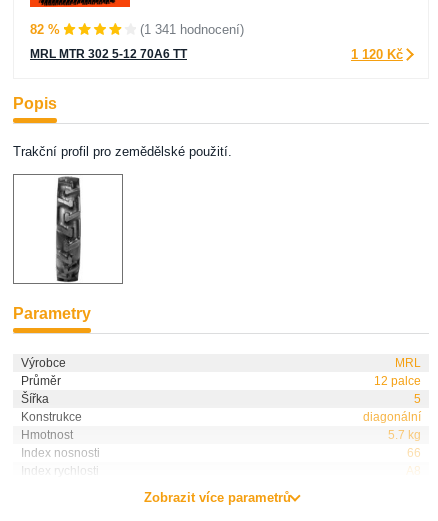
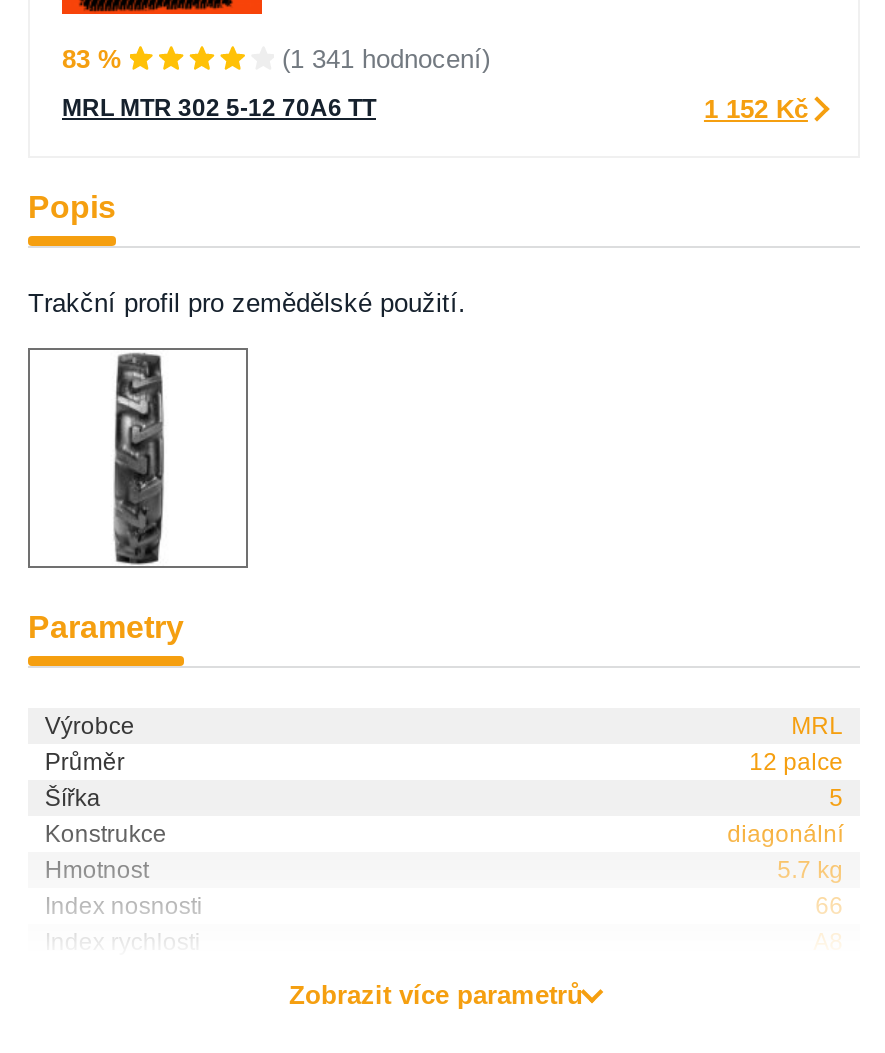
- 82 %
+ 83 %

- 1 120 Kč
+ 1 152 Kč
